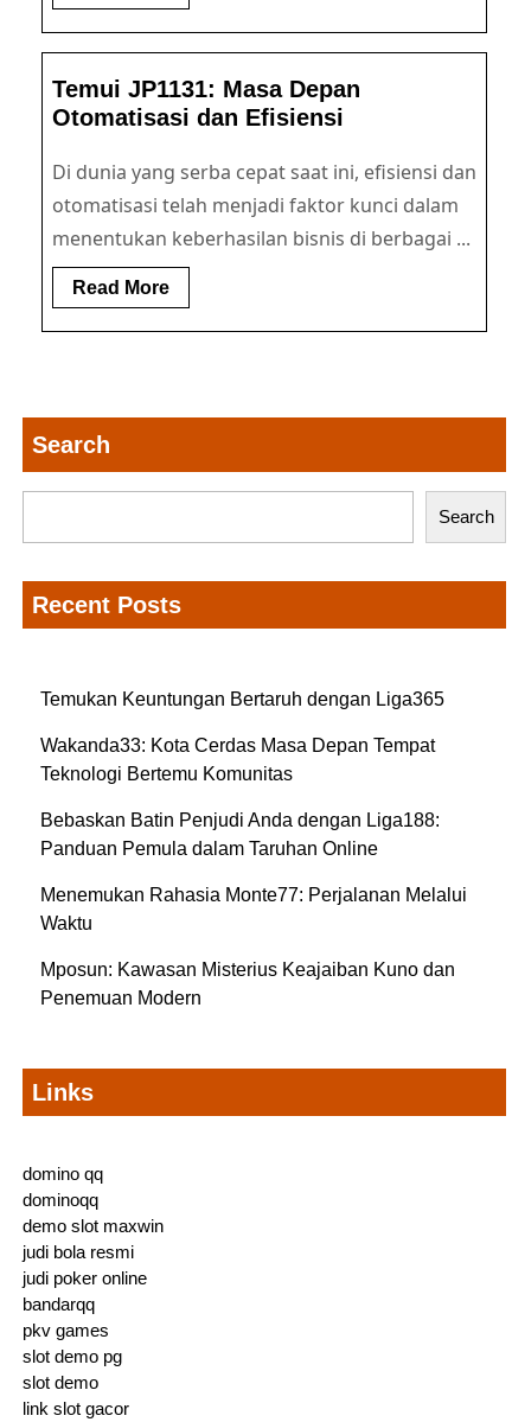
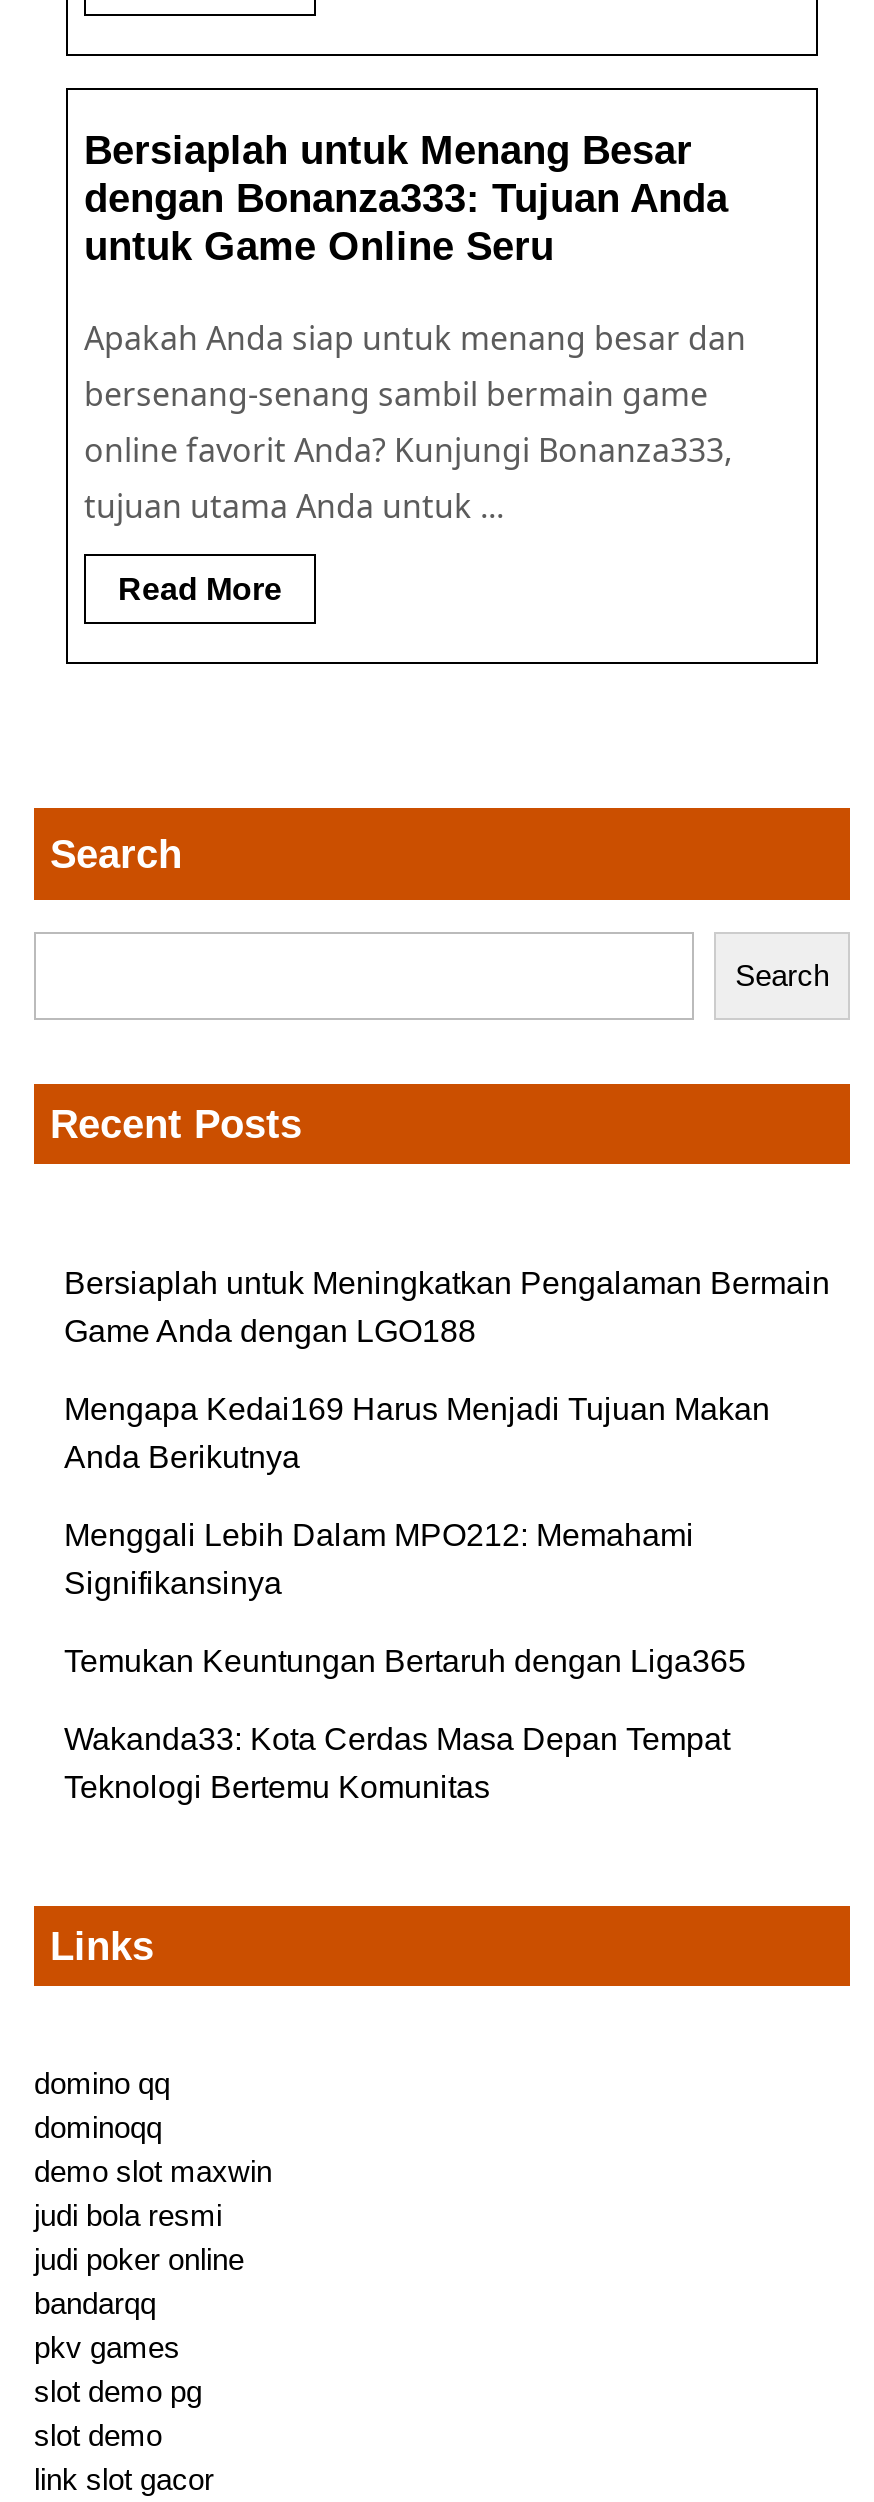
- Temui JP1131: Masa Depan
- Otomatisasi dan Efisiensi
+ Bersiaplah untuk Menang Besar
+ dengan Bonanza333: Tujuan Anda
+ untuk Game Online Seru

- Di dunia yang serba cepat saat ini, efisiensi dan
- otomatisasi telah menjadi faktor kunci dalam
- menentukan keberhasilan bisnis di berbagai ...
+ Apakah Anda siap untuk menang besar dan
+ bersenang-senang sambil bermain game
+ online favorit Anda? Kunjungi Bonanza333,
+ tujuan utama Anda untuk ...

+ Bersiaplah untuk Meningkatkan Pengalaman Bermain
+ Game Anda dengan LGO188
+ Mengapa Kedai169 Harus Menjadi Tujuan Makan
+ Anda Berikutnya
+ Menggali Lebih Dalam MPO212: Memahami
+ Signifikansinya

moved down: Temukan Keuntungan Bertaruh dengan Liga365 | Wakanda33: Kota Cerdas Masa Depan Tempat | Teknologi Bertemu Komunitas

- Bebaskan Batin Penjudi Anda dengan Liga188:
- Panduan Pemula dalam Taruhan Online
- Menemukan Rahasia Monte77: Perjalanan Melalui
- Waktu
- Mposun: Kawasan Misterius Keajaiban Kuno dan
- Penemuan Modern
